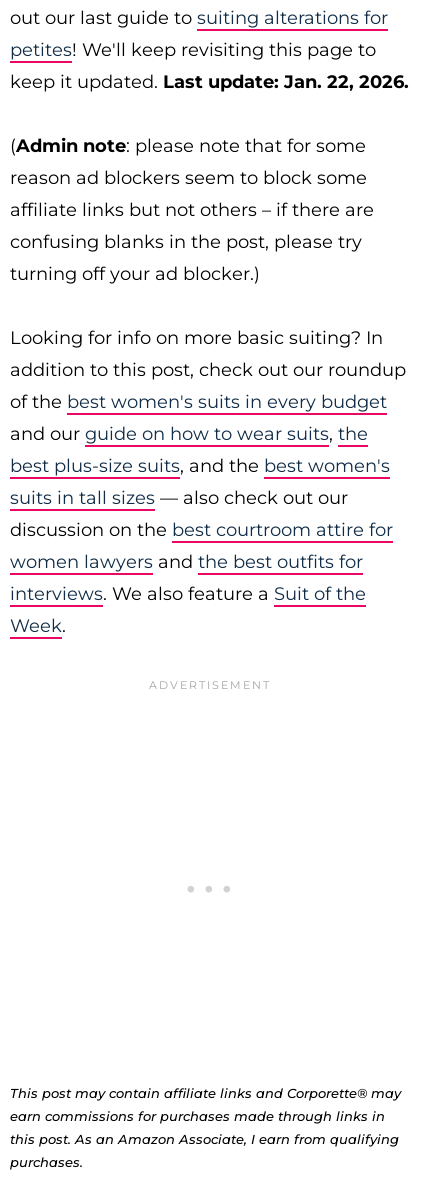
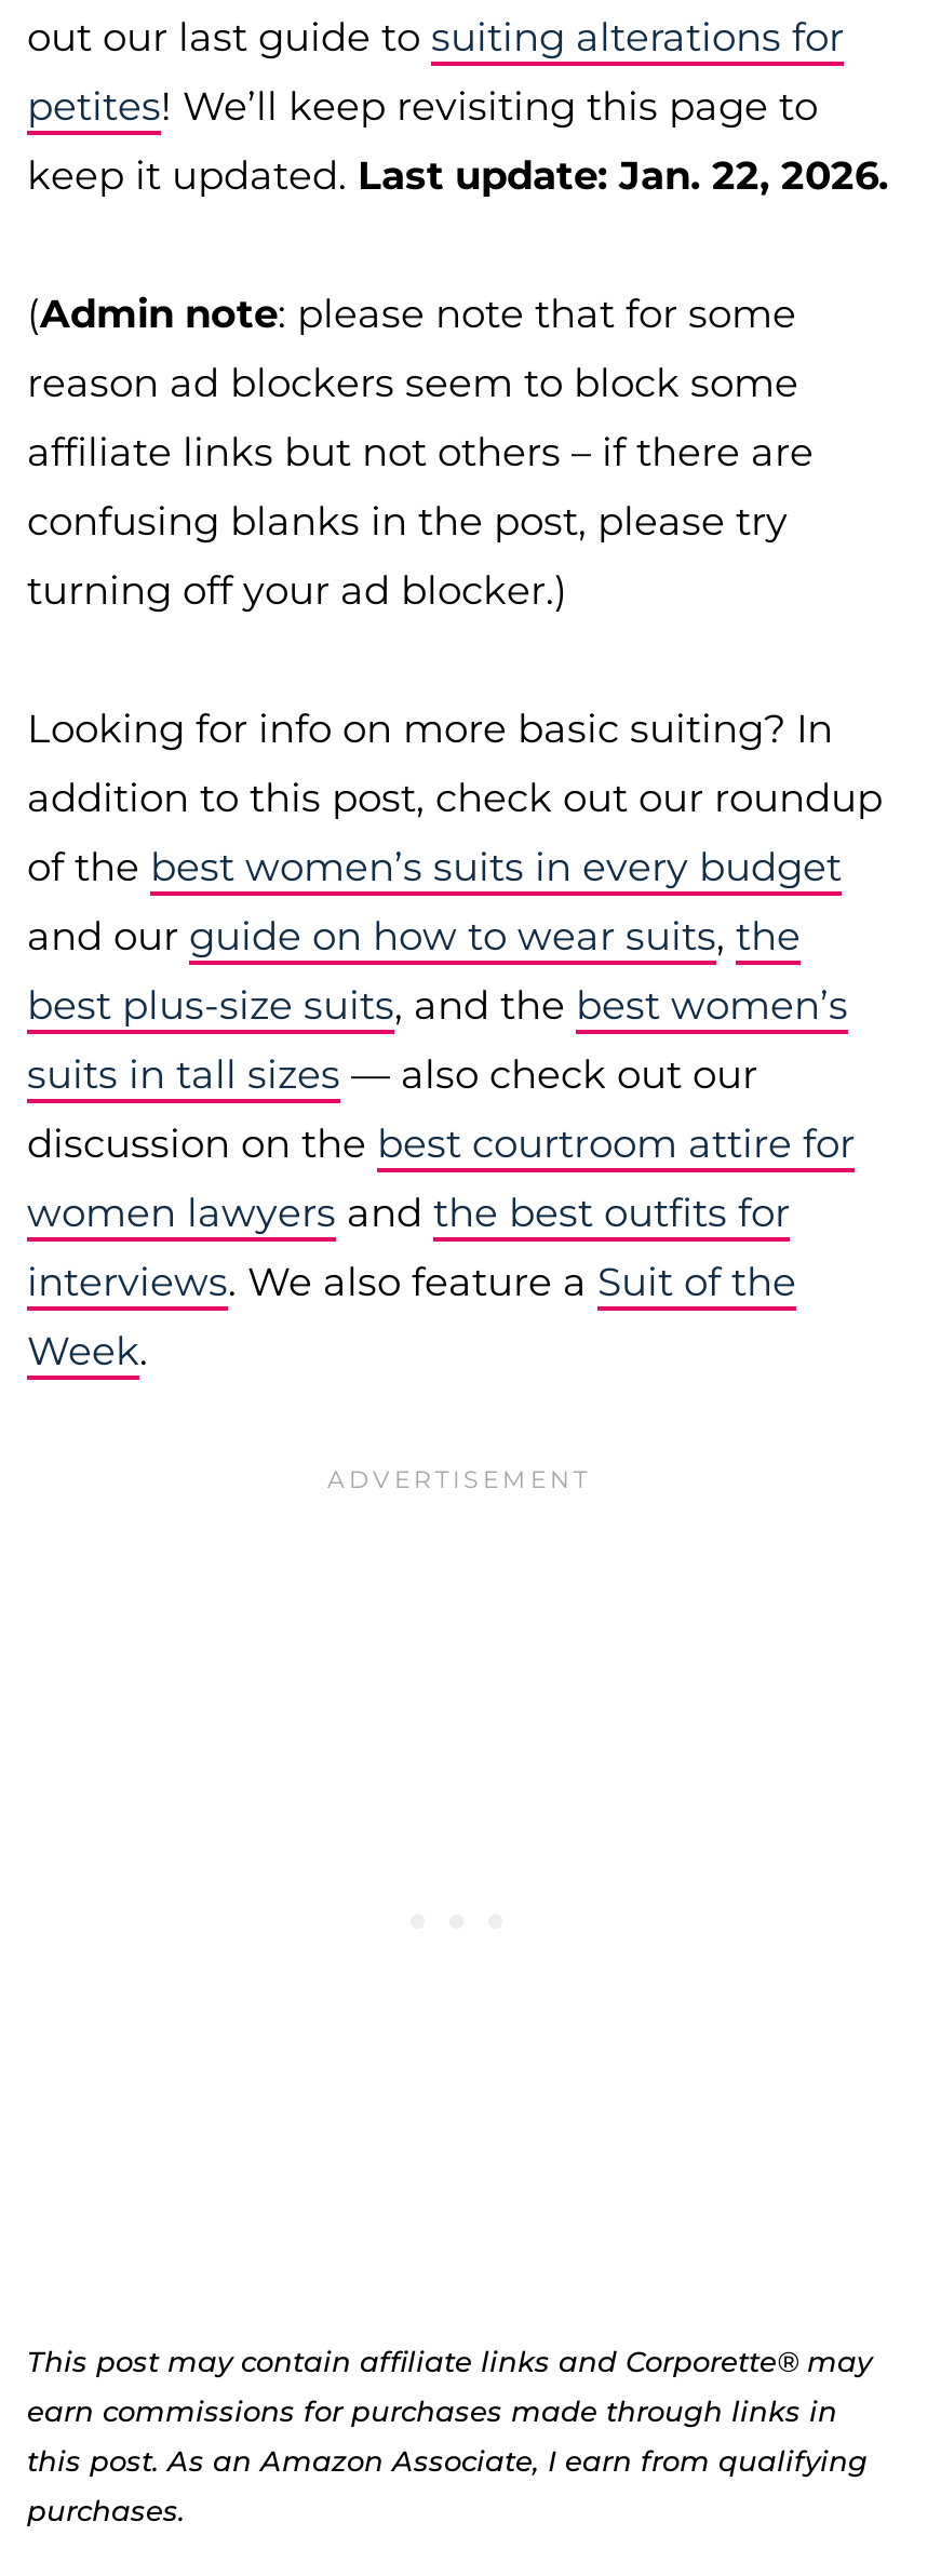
- petites! We'll keep revisiting this page to
+ petites! We’ll keep revisiting this page to

- of the best women's suits in every budget
+ of the best women’s suits in every budget

- best plus-size suits, and the best women's
+ best plus-size suits, and the best women’s
